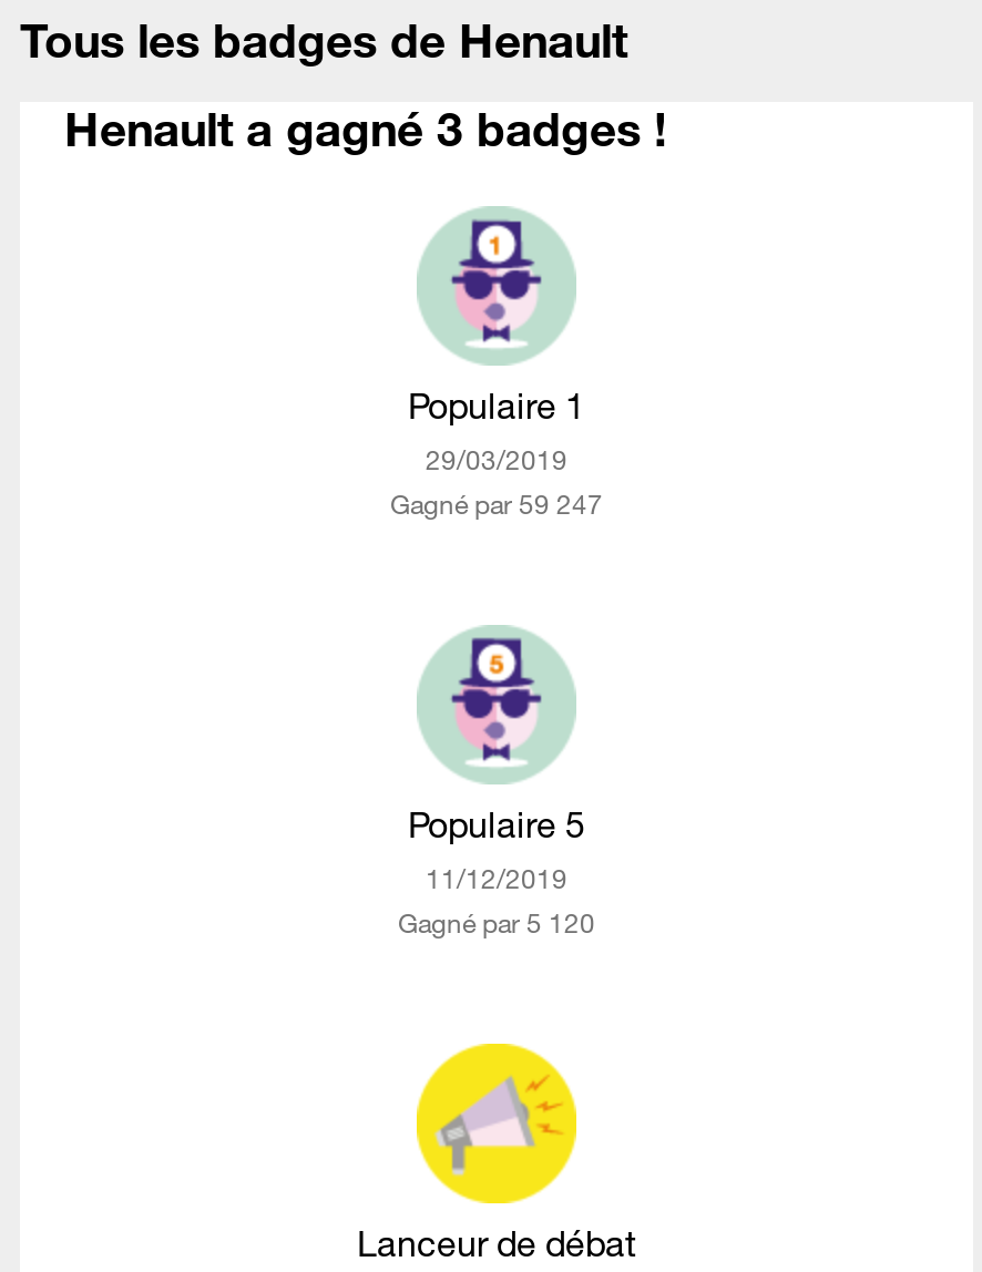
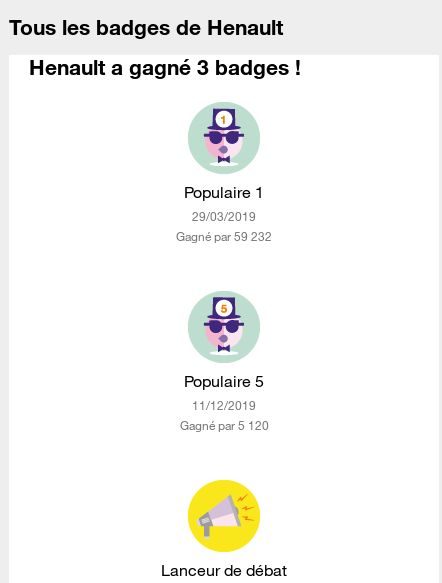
- Gagné par 59 247
+ Gagné par 59 232
